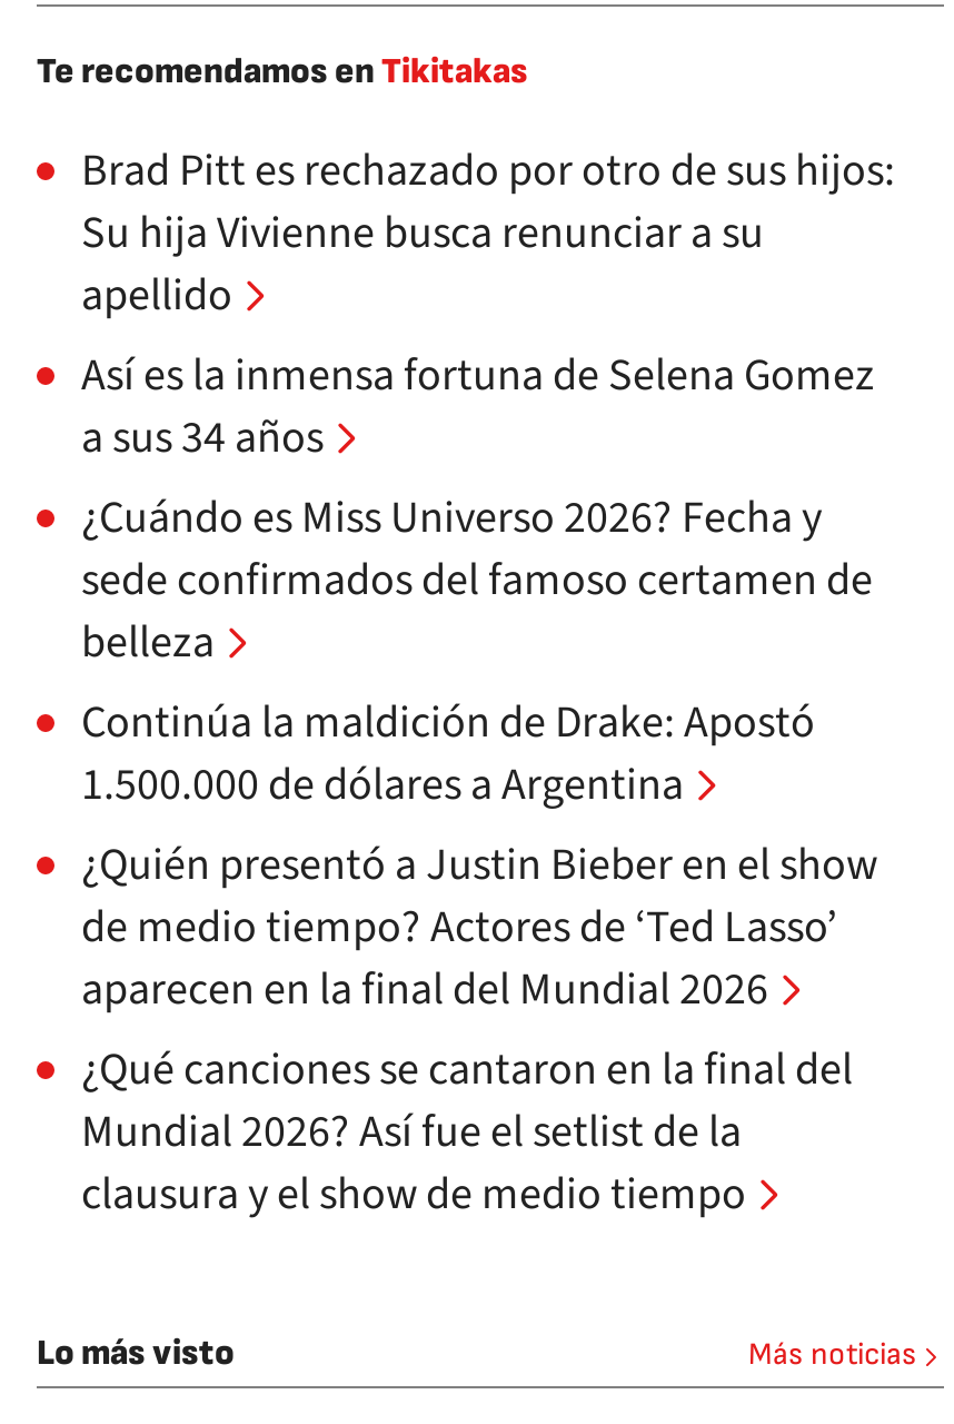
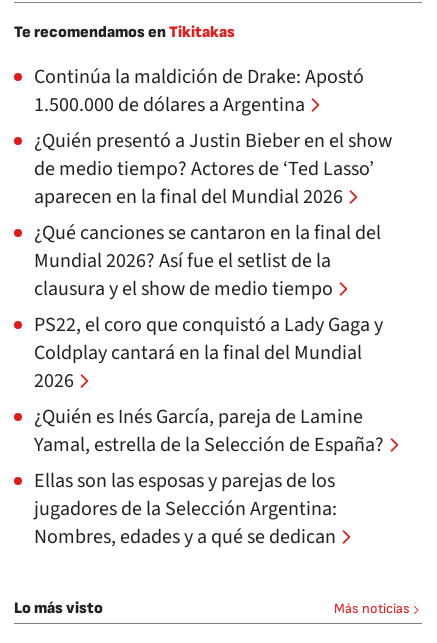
- Brad Pitt es rechazado por otro de sus hijos:
- Su hija Vivienne busca renunciar a su
- apellido
- Así es la inmensa fortuna de Selena Gomez
- a sus 34 años
- ¿Cuándo es Miss Universo 2026? Fecha y
- sede confirmados del famoso certamen de
- belleza

moved up: Continúa la maldición de Drake: Apostó | 1.500.000 de dólares a Argentina | ¿Quién presentó a Justin Bieber en el show | de medio tiempo? Actores de ‘Ted Lasso’ | aparecen en la final del Mundial 2026 | ¿Qué canciones se cantaron en la final del | Mundial 2026? Así fue el setlist de la | clausura y el show de medio tiempo

+ PS22, el coro que conquistó a Lady Gaga y
+ Coldplay cantará en la final del Mundial
+ 2026
+ ¿Quién es Inés García, pareja de Lamine
+ Yamal, estrella de la Selección de España?
+ Ellas son las esposas y parejas de los
+ jugadores de la Selección Argentina:
+ Nombres, edades y a qué se dedican
